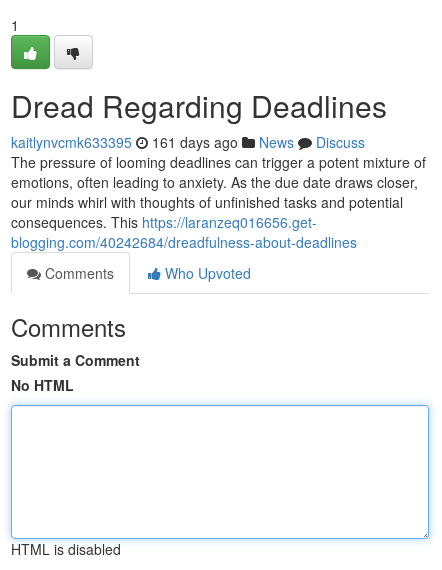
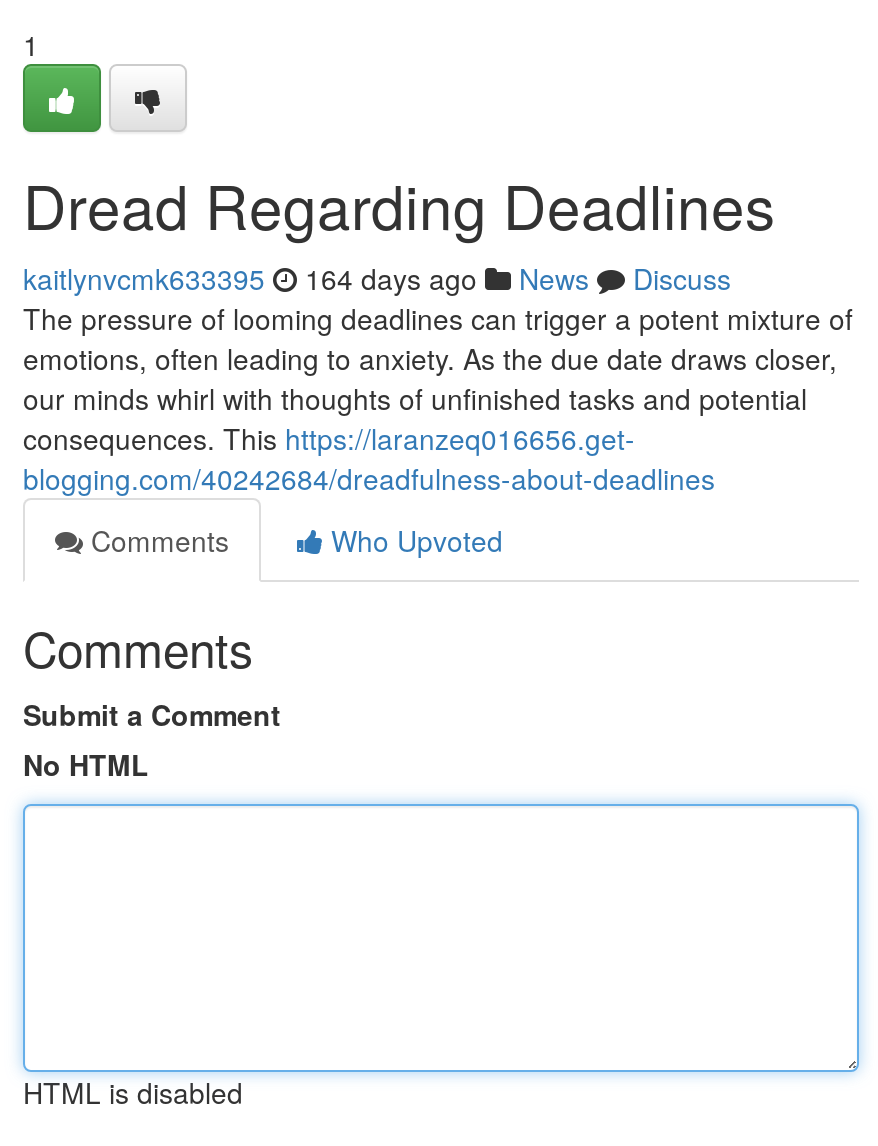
- kaitlynvcmk633395 161 days ago News Discuss
+ kaitlynvcmk633395 164 days ago News Discuss
